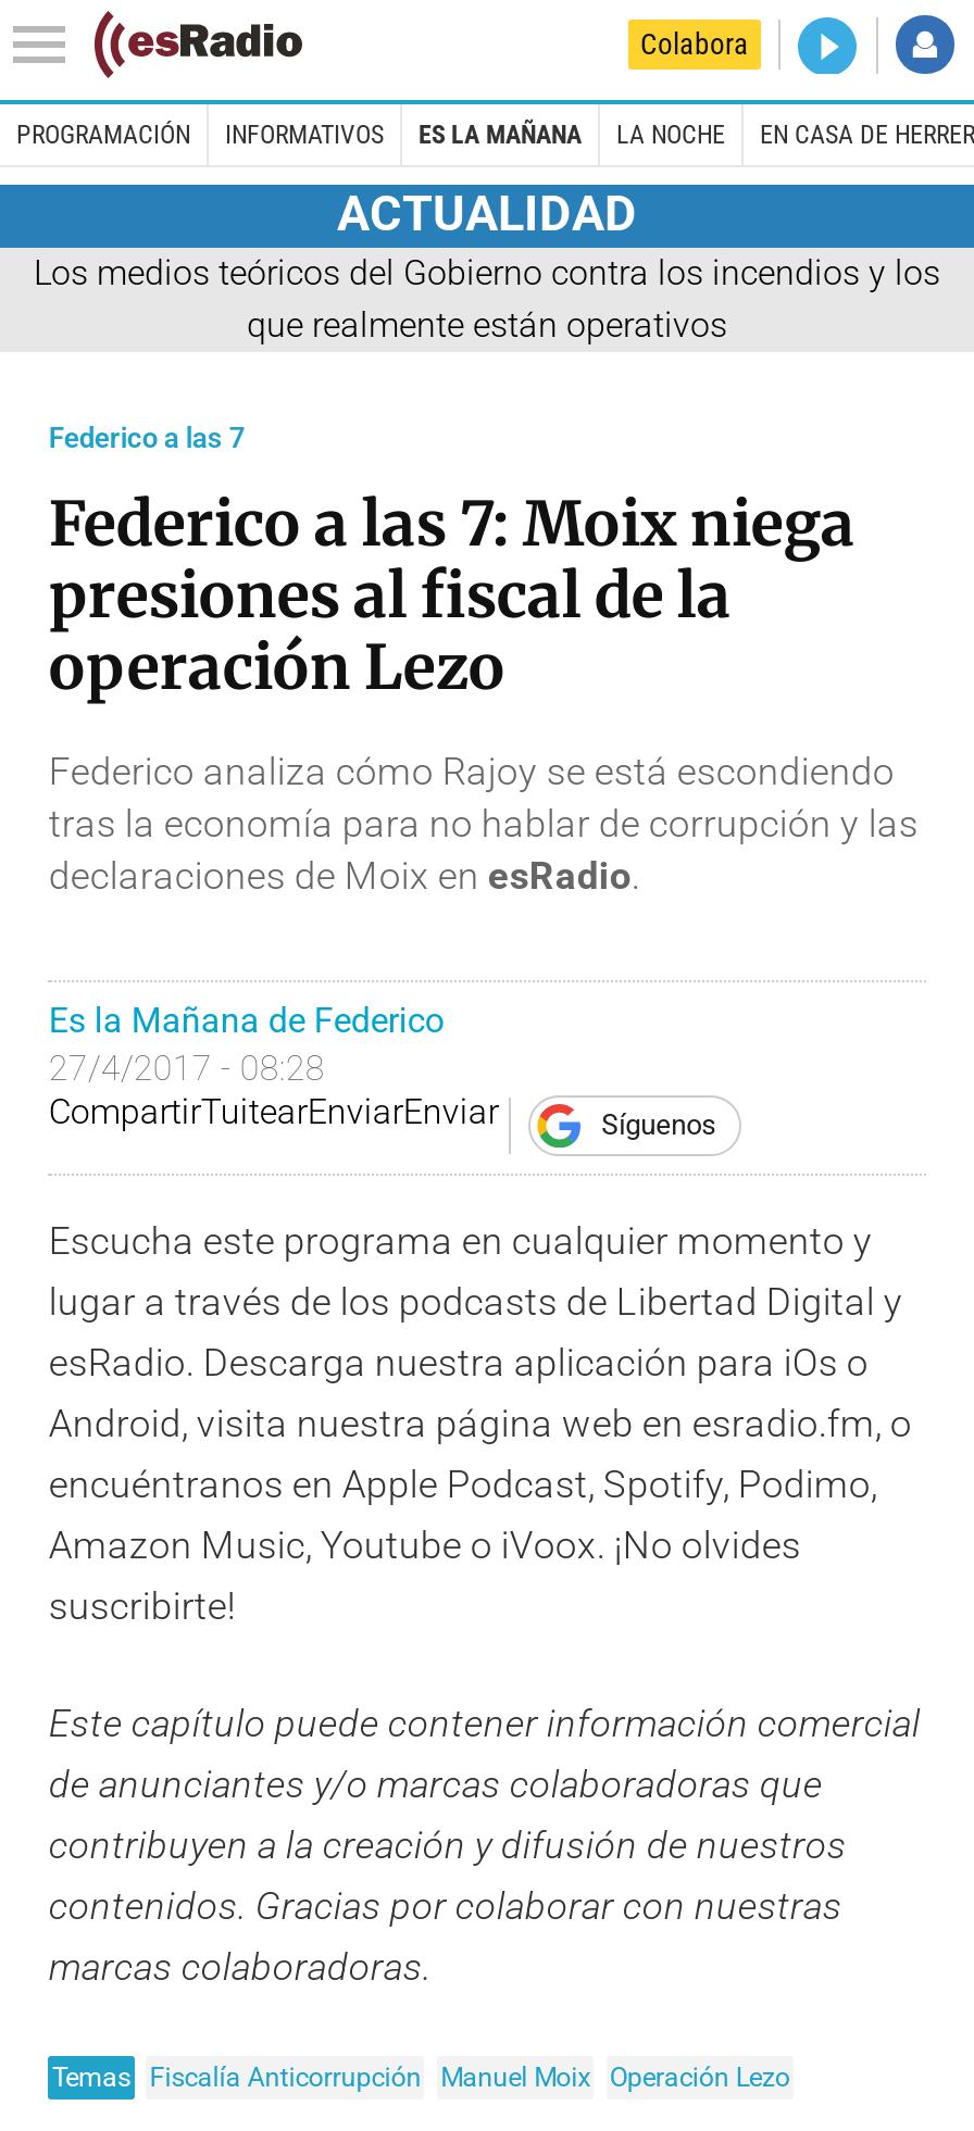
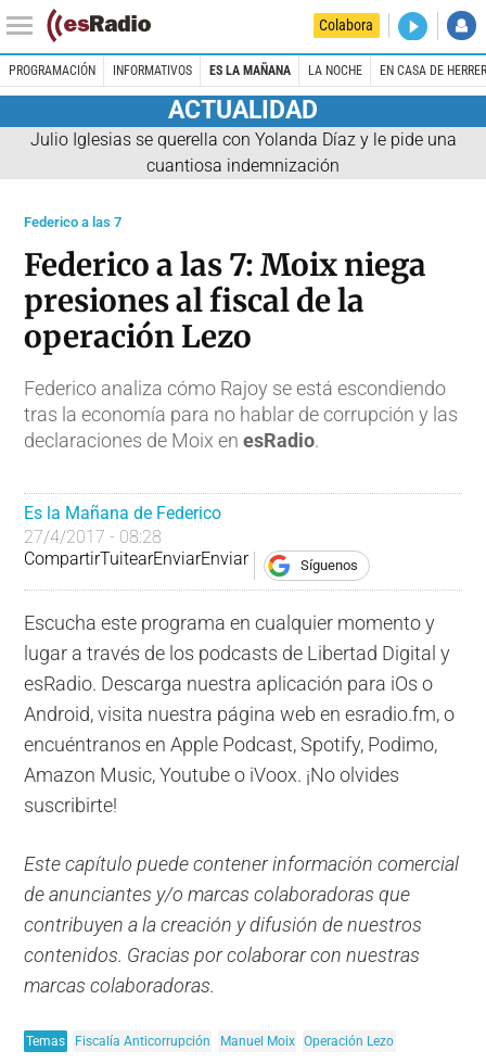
- Los medios teóricos del Gobierno contra los incendios y los
- que realmente están operativos
+ Julio Iglesias se querella con Yolanda Díaz y le pide una
+ cuantiosa indemnización
